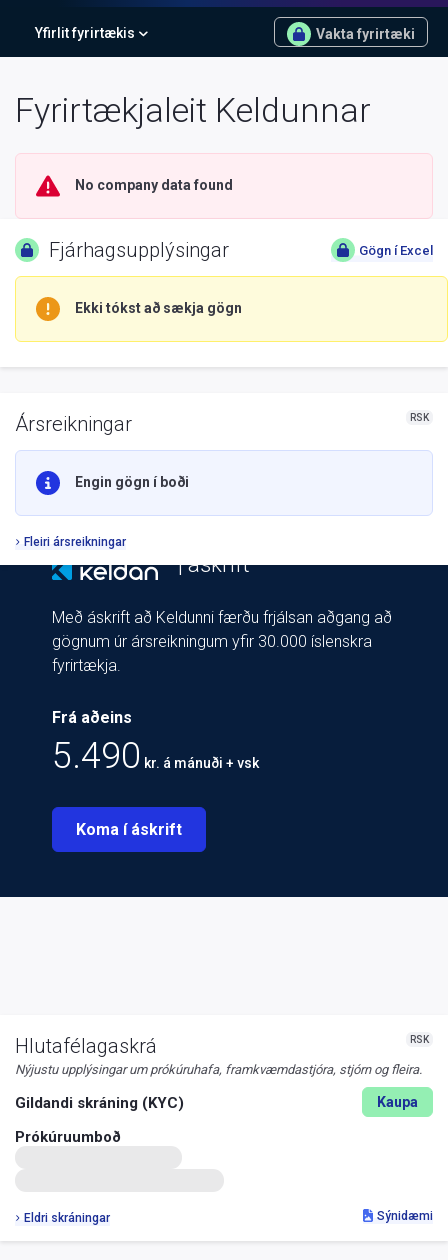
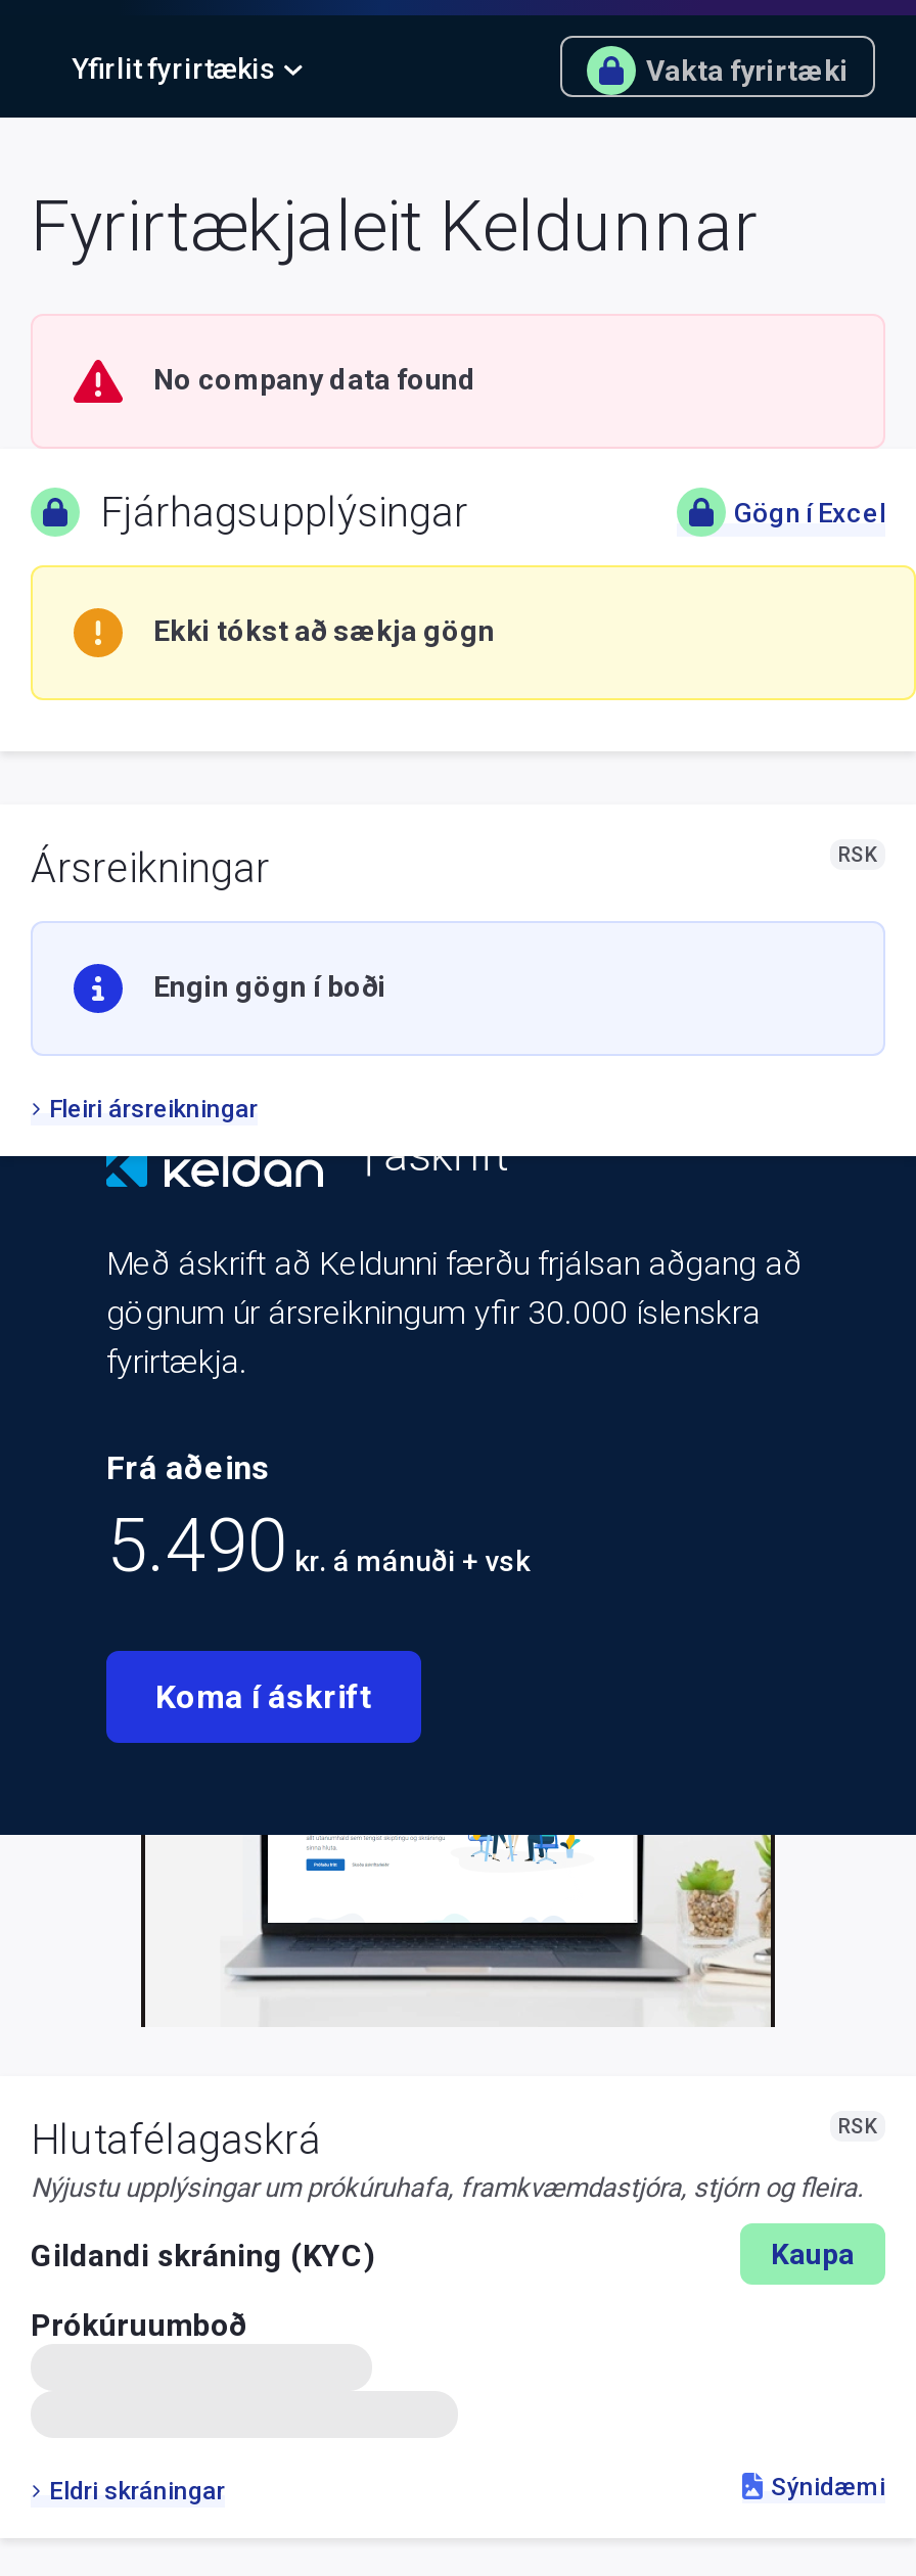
+ [image]
